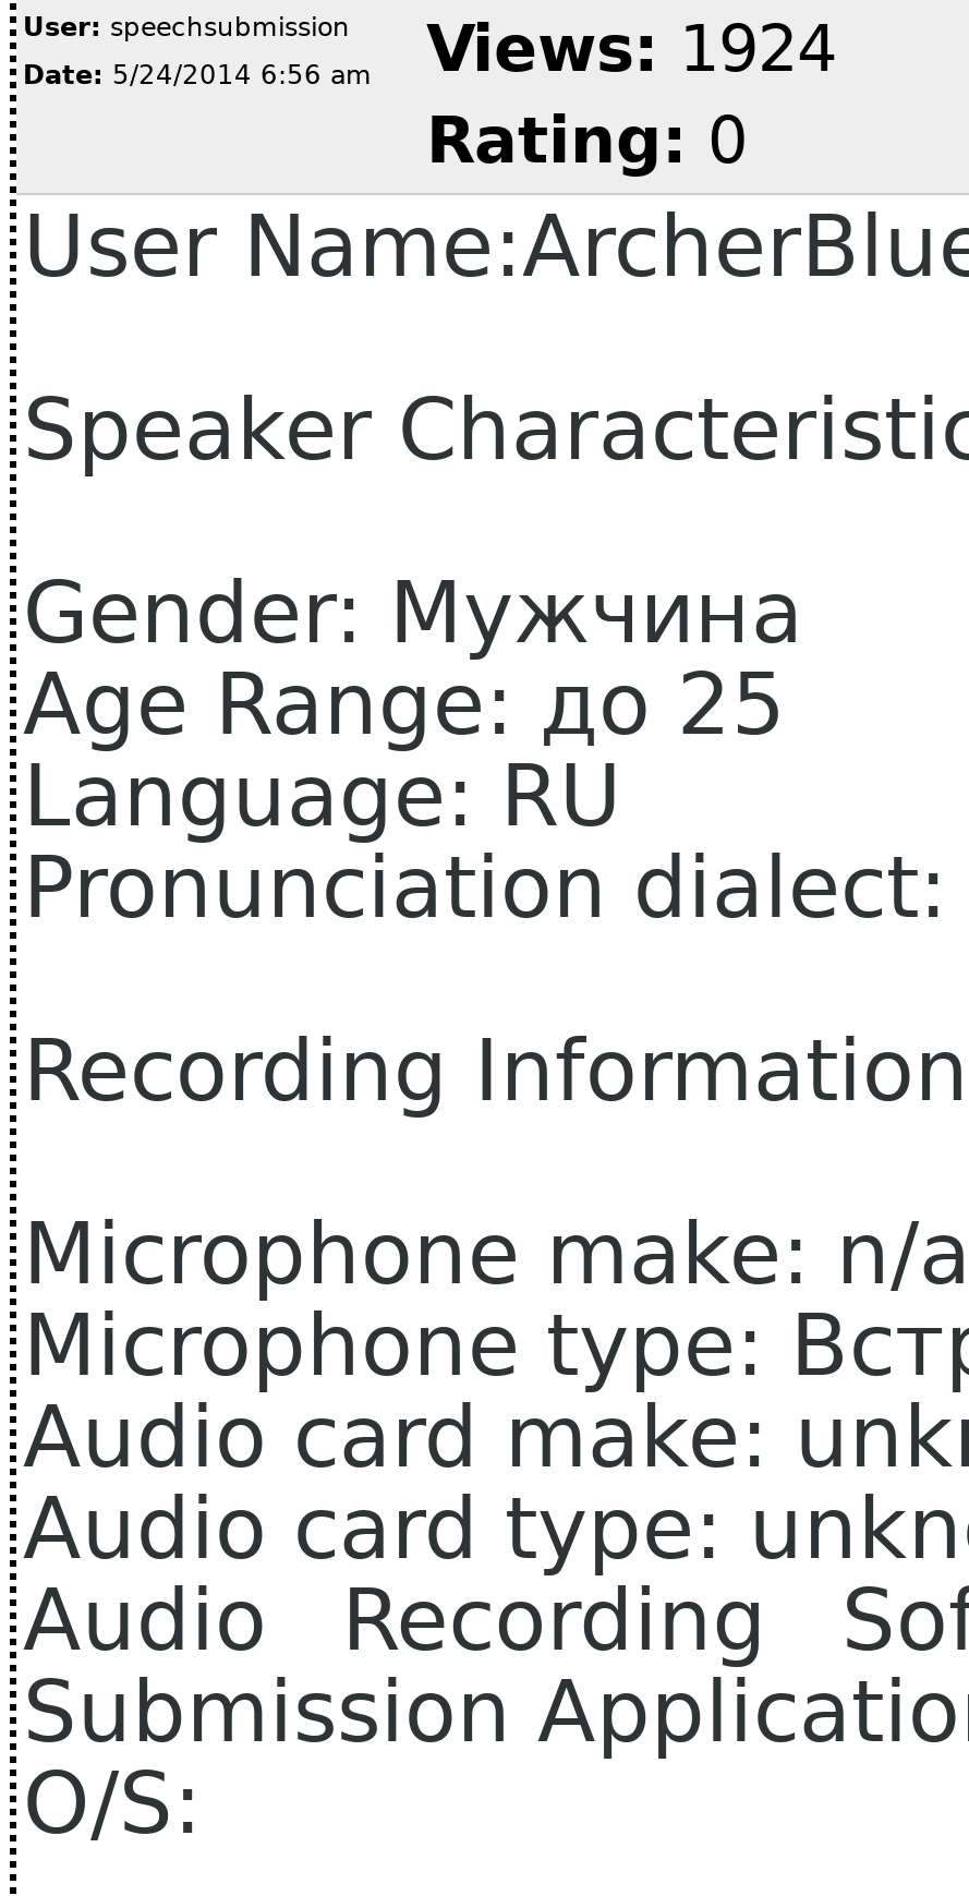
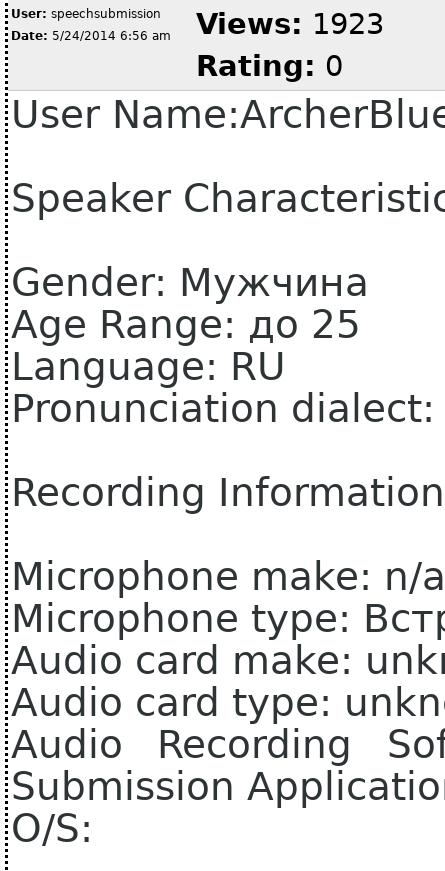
- Date: 5/24/2014 6:56 am Views: 1924
+ Date: 5/24/2014 6:56 am Views: 1923
